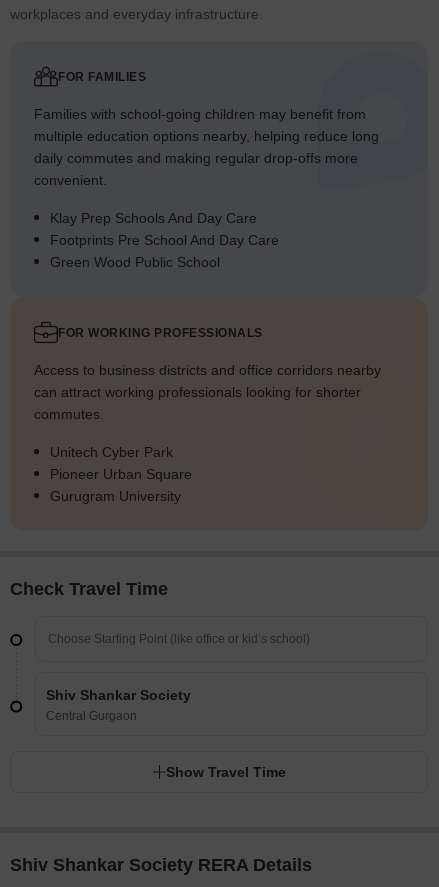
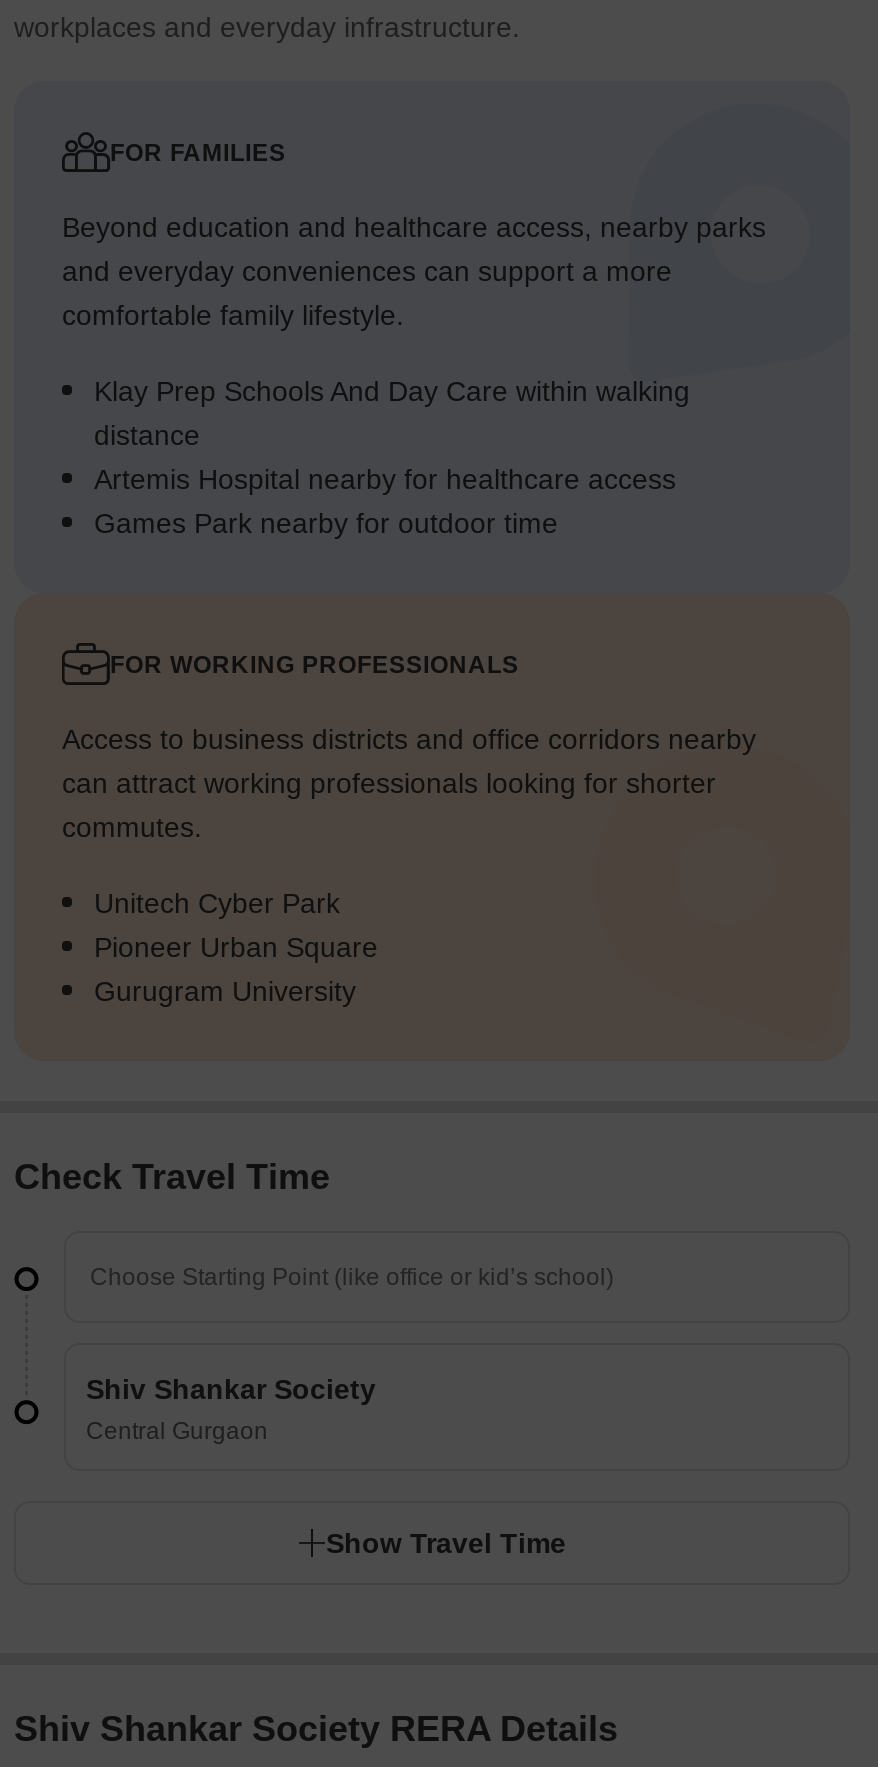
- Families with school-going children may benefit from
- multiple education options nearby, helping reduce long
- daily commutes and making regular drop-offs more
- convenient.
+ Beyond education and healthcare access, nearby parks
+ and everyday conveniences can support a more
+ comfortable family lifestyle.

- Klay Prep Schools And Day Care
- Footprints Pre School And Day Care
- Green Wood Public School
+ Klay Prep Schools And Day Care within walking
+ distance
+ Artemis Hospital nearby for healthcare access
+ Games Park nearby for outdoor time
